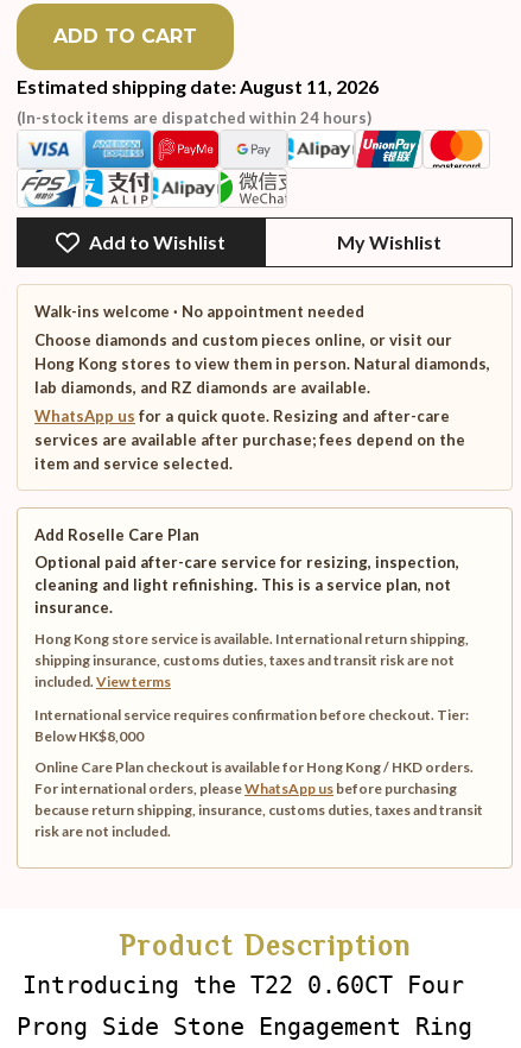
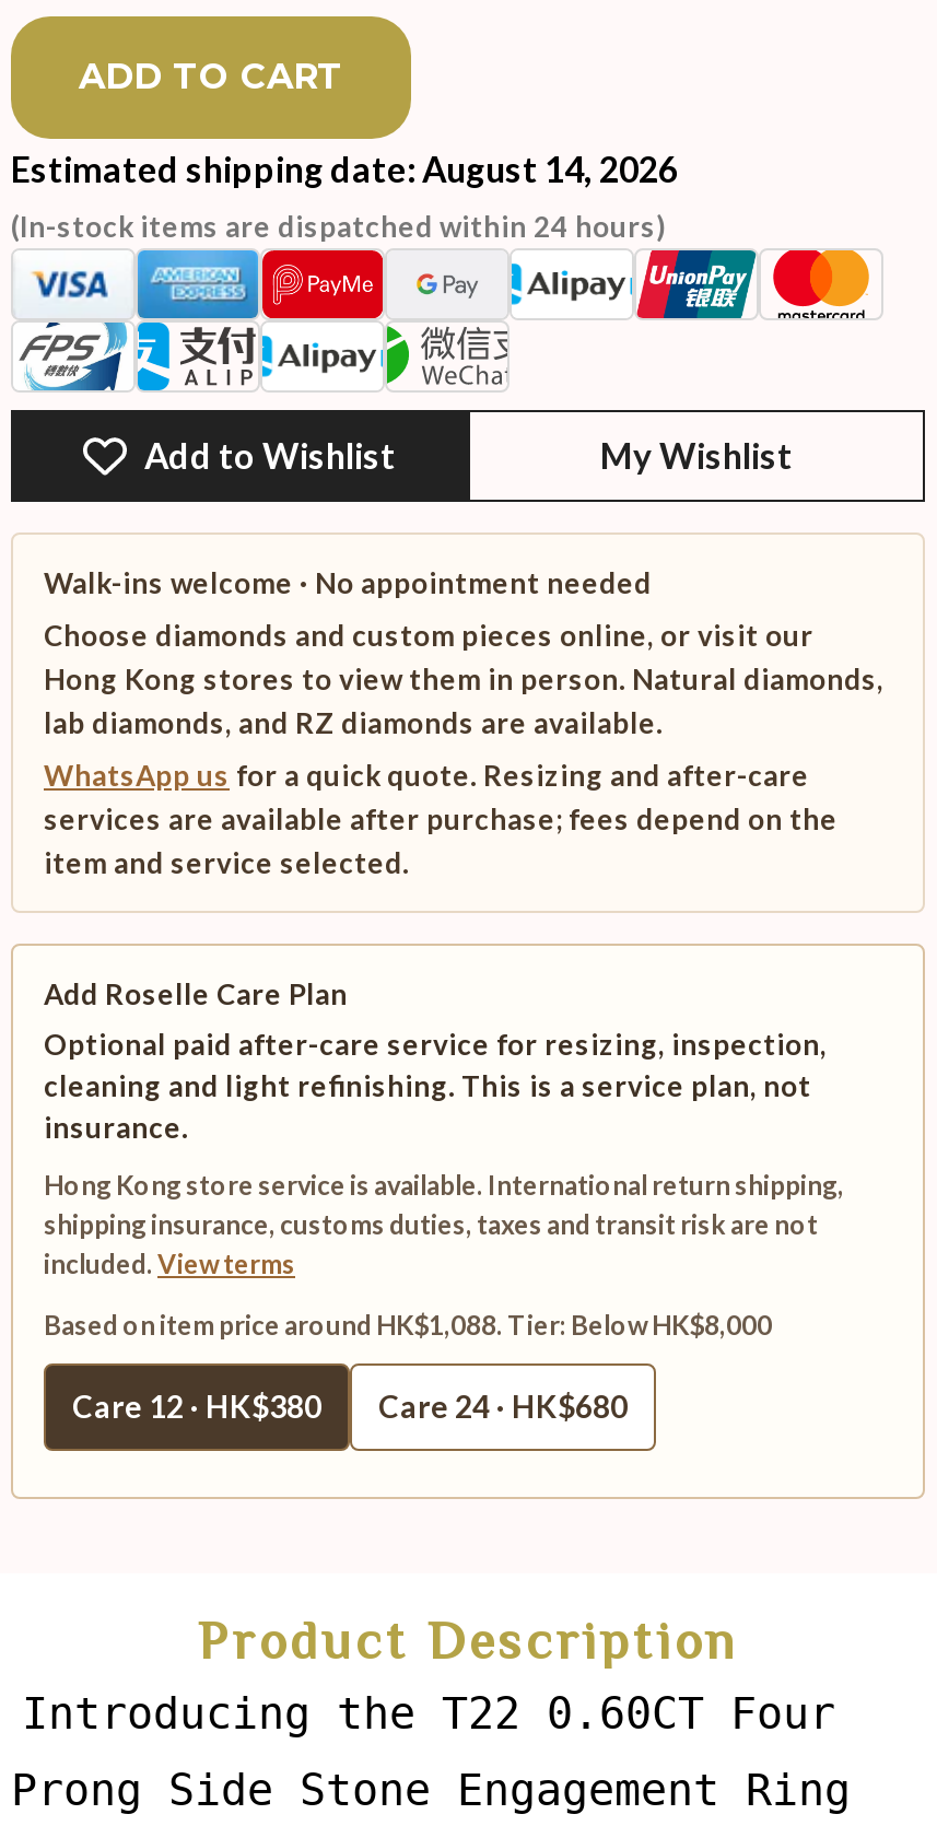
- Estimated shipping date: August 11, 2026
+ Estimated shipping date: August 14, 2026

- International service requires confirmation before checkout. Tier:
- Below HK$8,000
+ Based on item price around HK$1,088. Tier: Below HK$8,000

- Online Care Plan checkout is available for Hong Kong / HKD orders.
- For international orders, pleaseWhatsApp us before purchasing
- because return shipping, insurance, customs duties, taxes and transit
- risk are not included.
+ Care 12 · HK$380
+ Care 24 · HK$680
